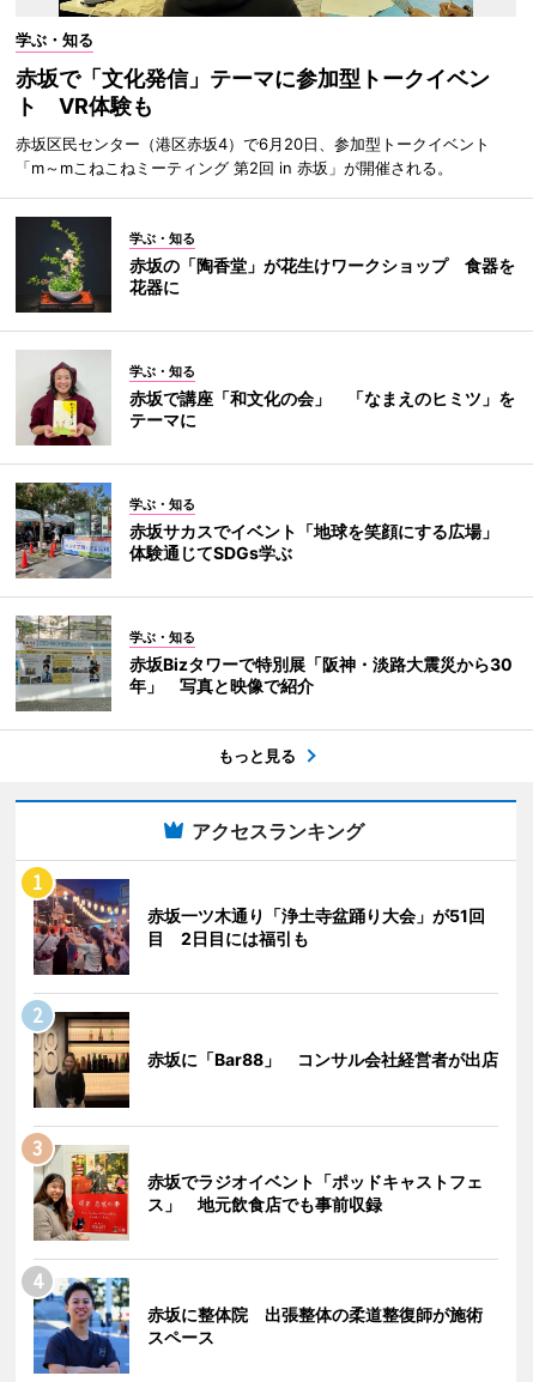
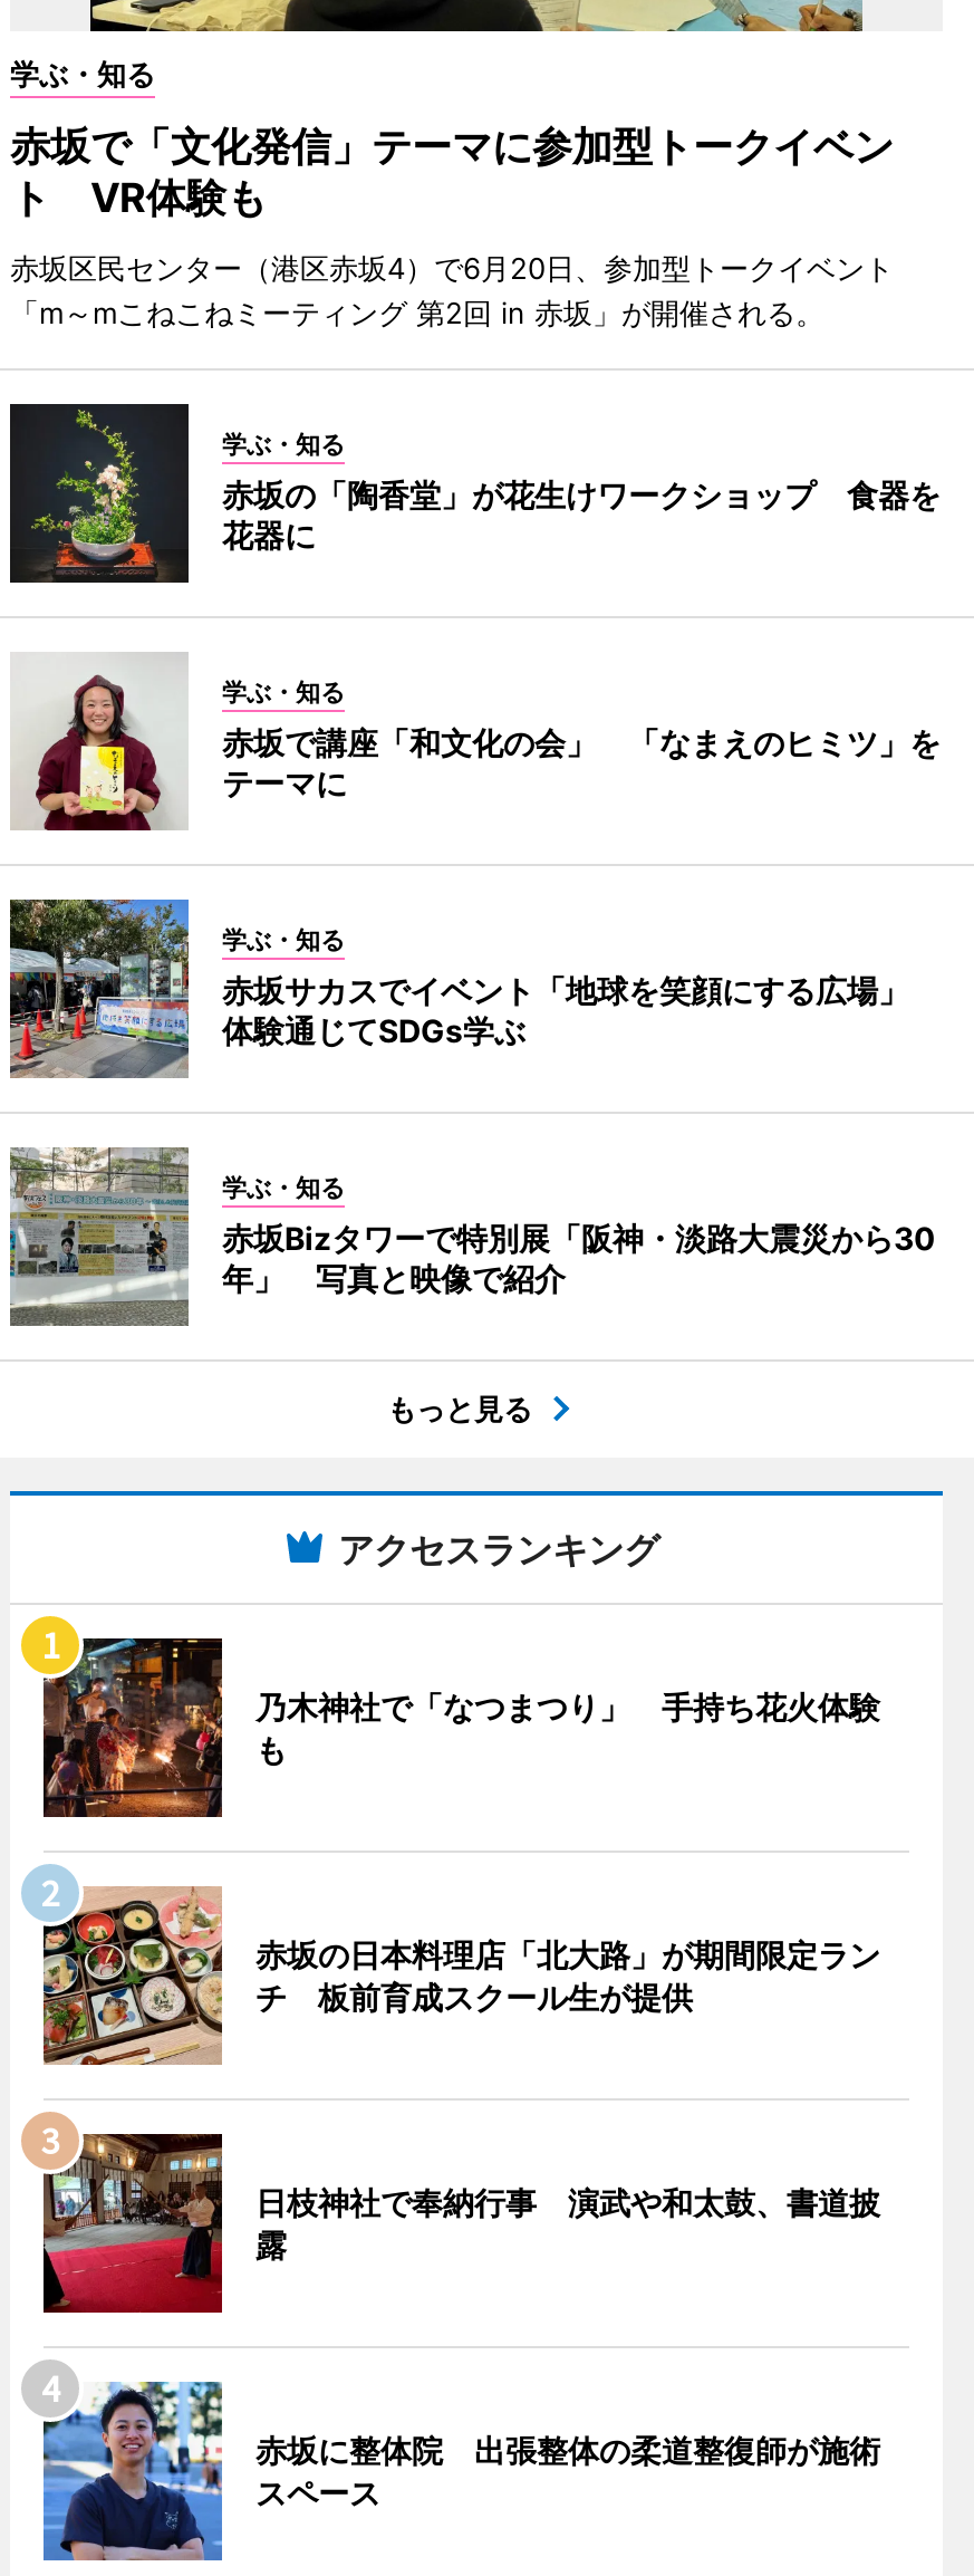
- [image]
- 赤坂一ツ木通り「浄土寺盆踊り大会」が51回
- 目 2日目には福引も
+ [image]
+ 乃木神社で「なつまつり」 手持ち花火体験
+ も

- [image]
- 赤坂に「Bar88」 コンサル会社経営者が出店
+ [image]
+ 赤坂の日本料理店「北大路」が期間限定ラン
+ チ 板前育成スクール生が提供

- [image]
- 赤坂でラジオイベント「ポッドキャストフェ
- ス」 地元飲食店でも事前収録
+ [image]
+ 日枝神社で奉納行事 演武や和太鼓、書道披
+ 露
